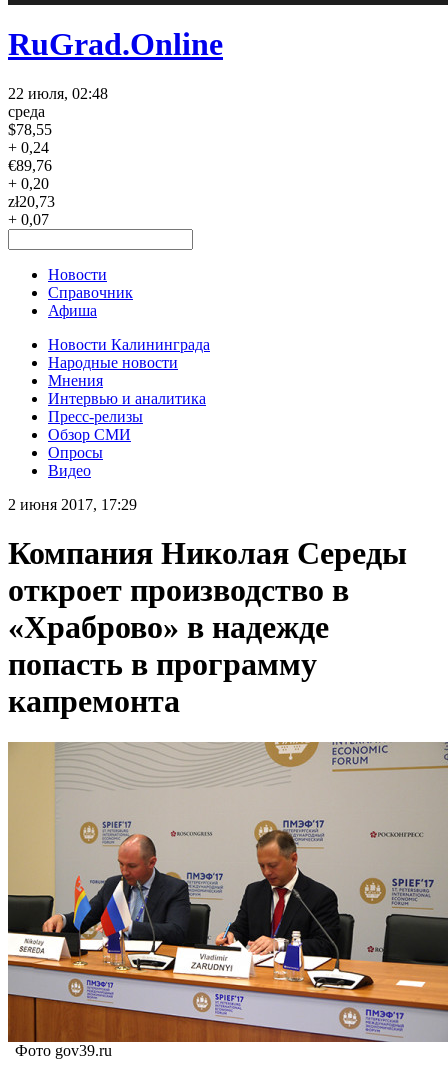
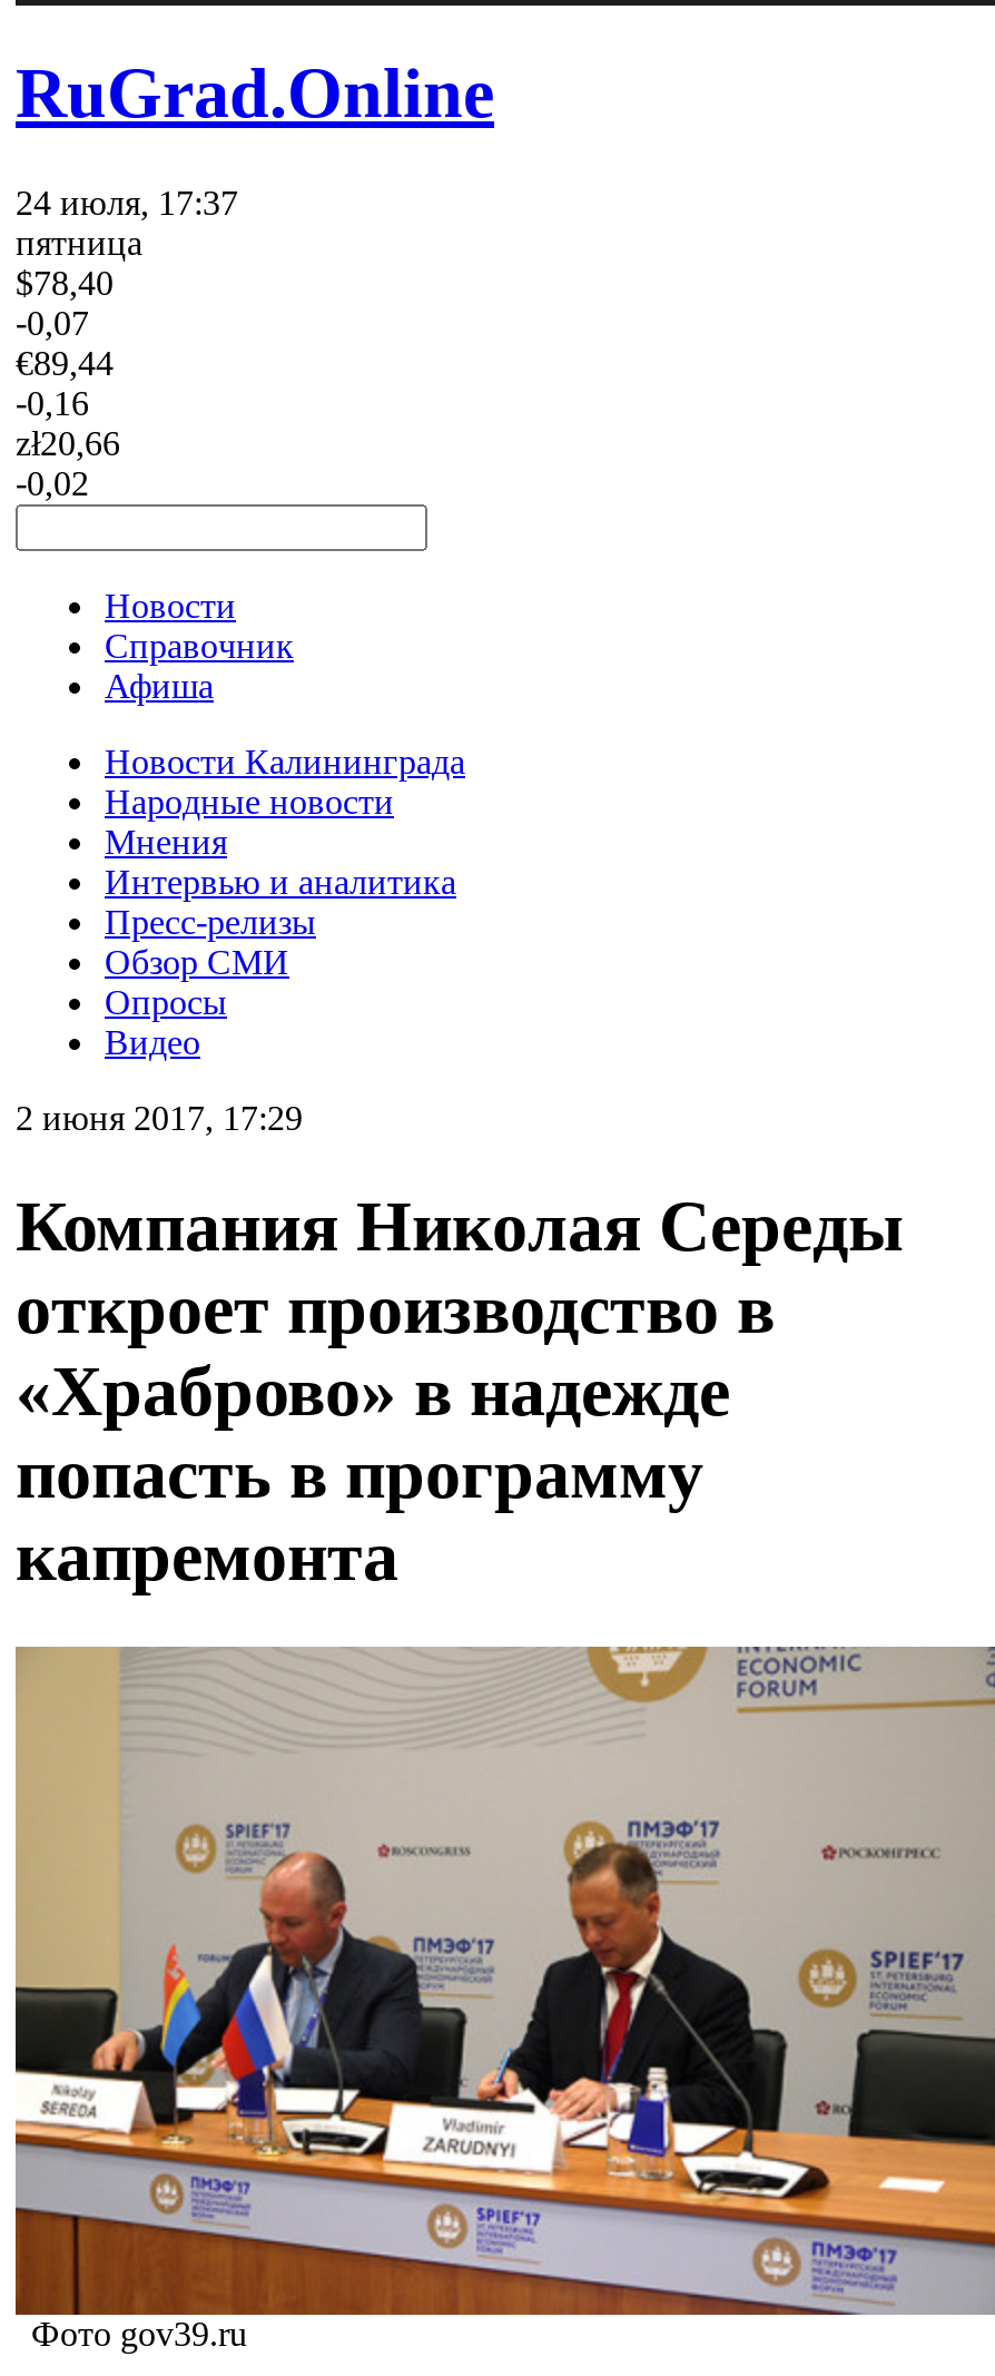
- 22 июля, 02:48
- среда
- $78,55
- + 0,24
- €89,76
- + 0,20
- zł20,73
- + 0,07
+ 24 июля, 17:37
+ пятница
+ $78,40
+ -0,07
+ €89,44
+ -0,16
+ zł20,66
+ -0,02
